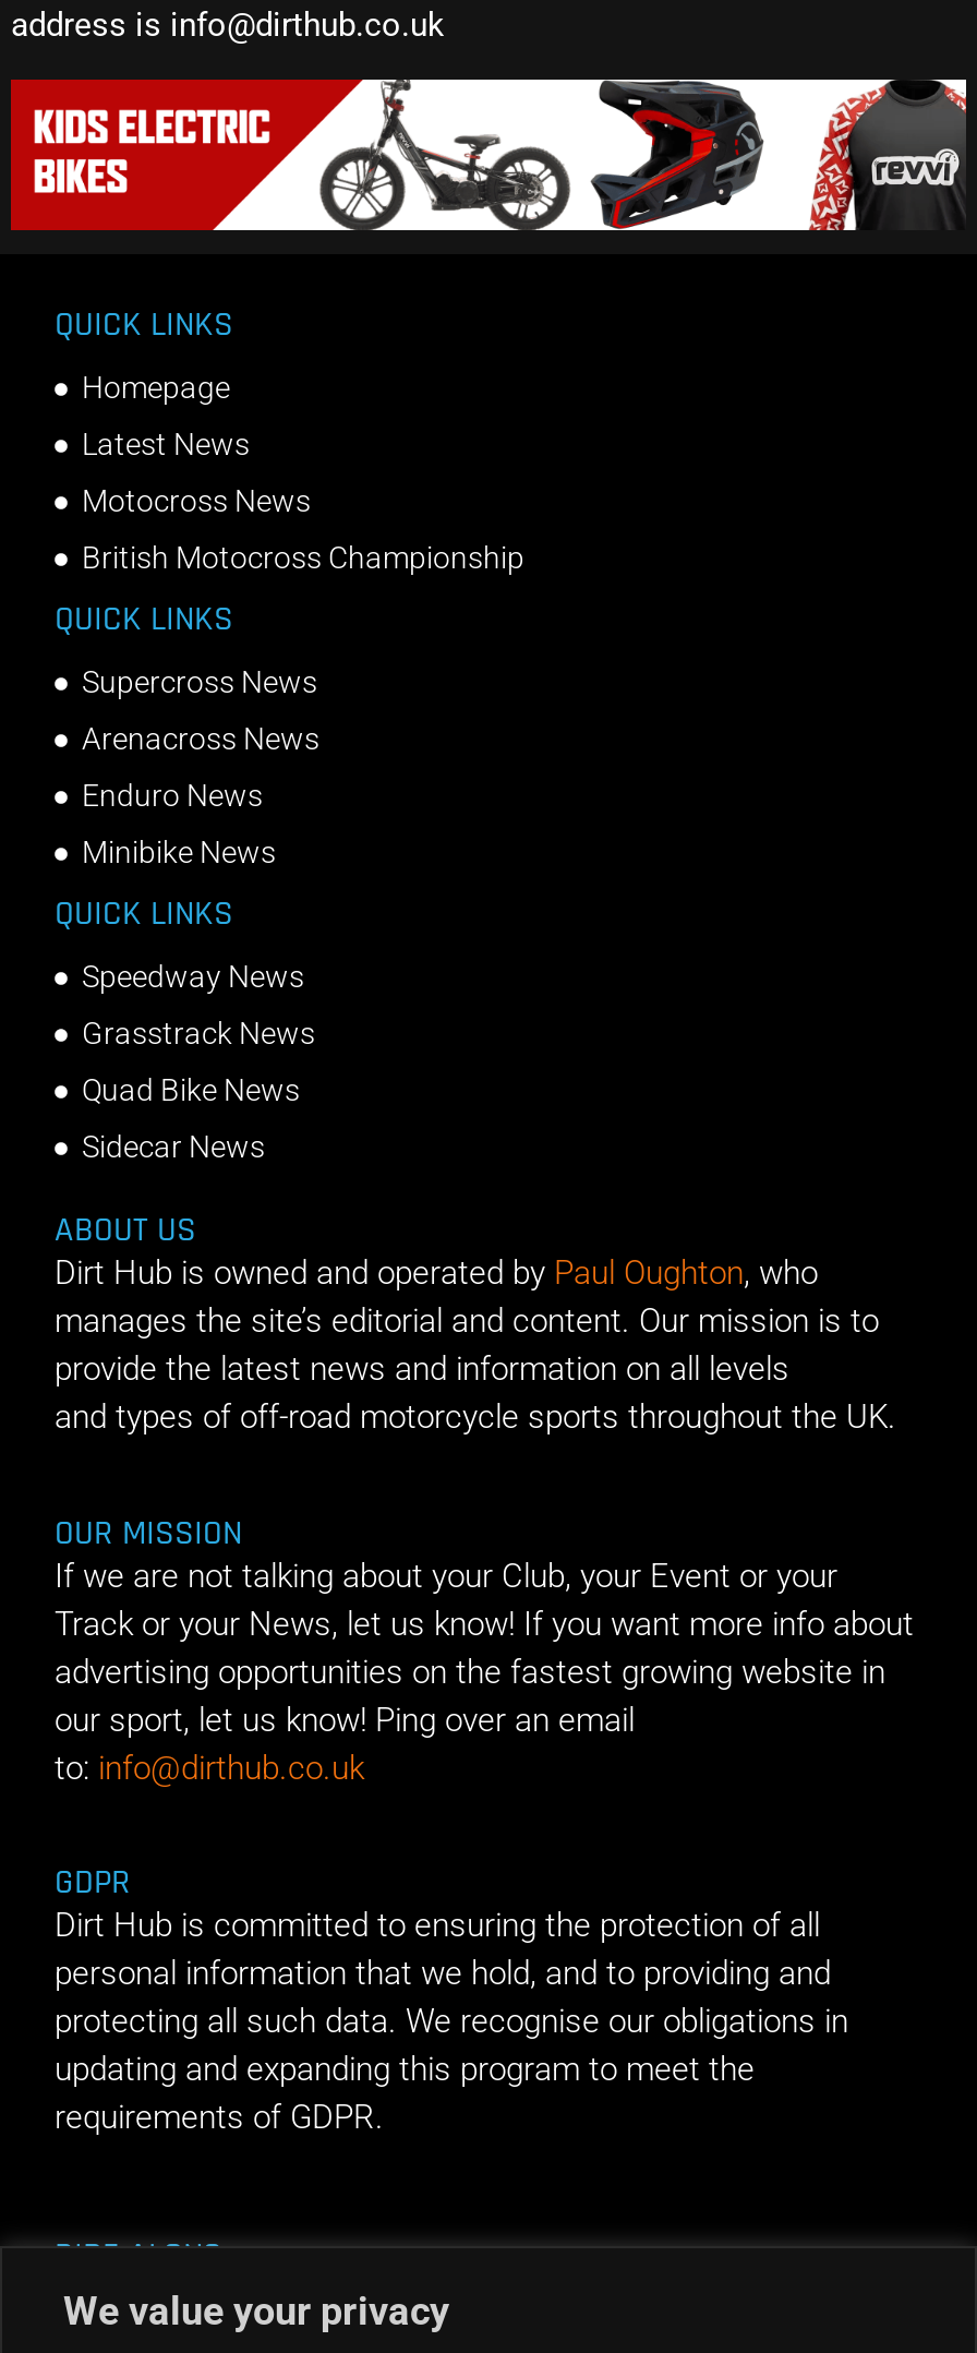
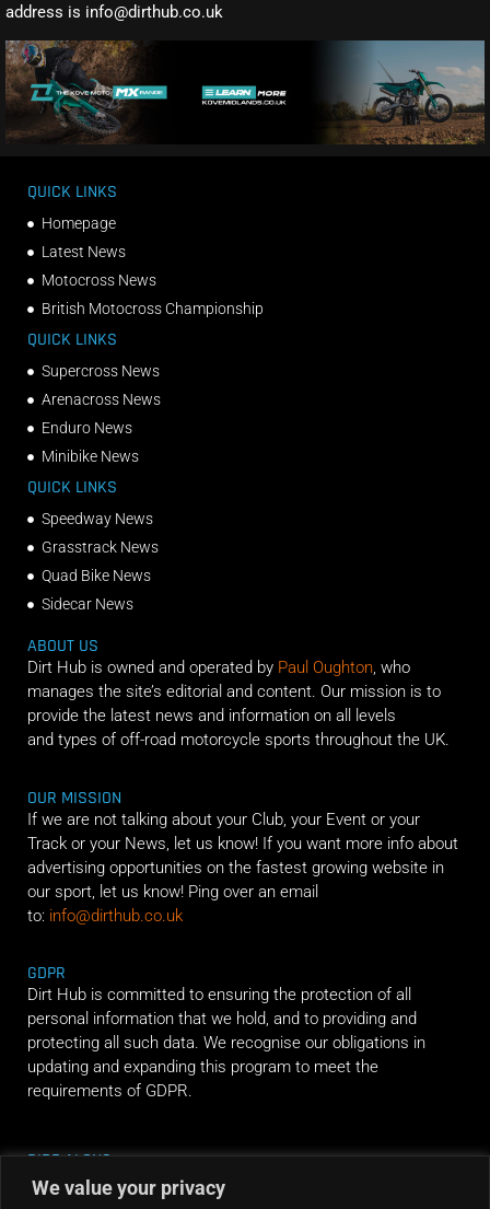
- [image]
+ [image]
